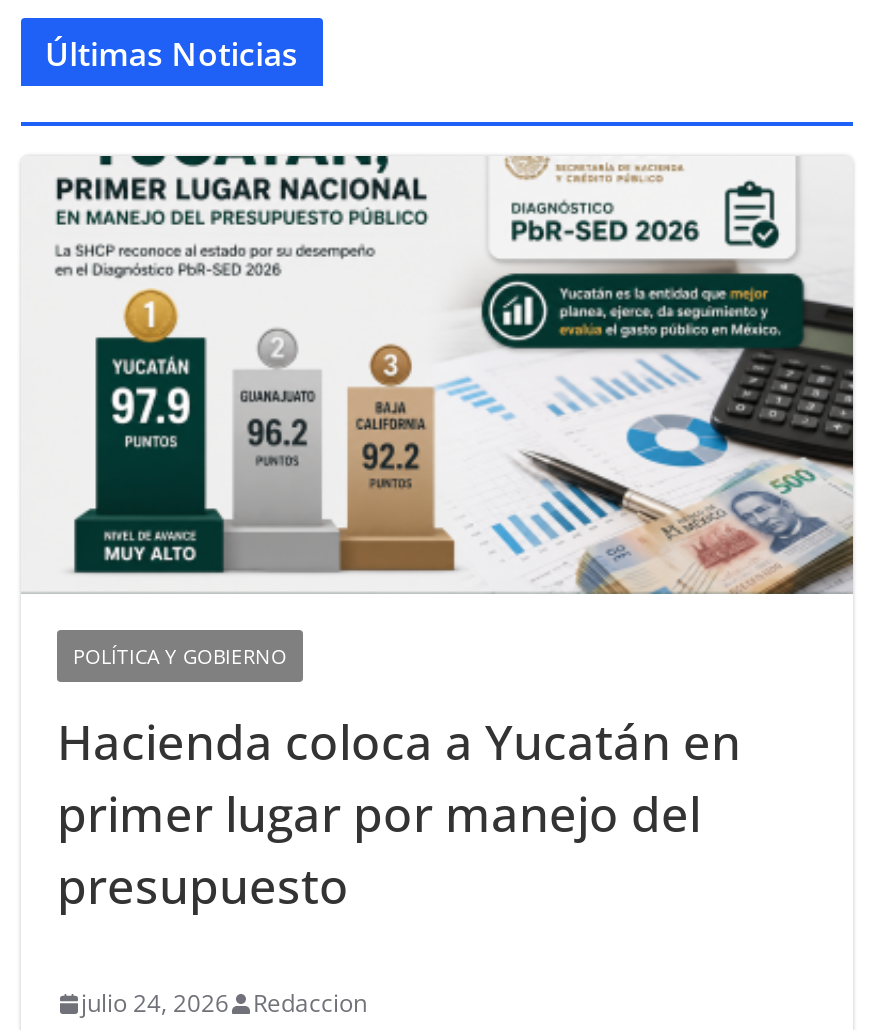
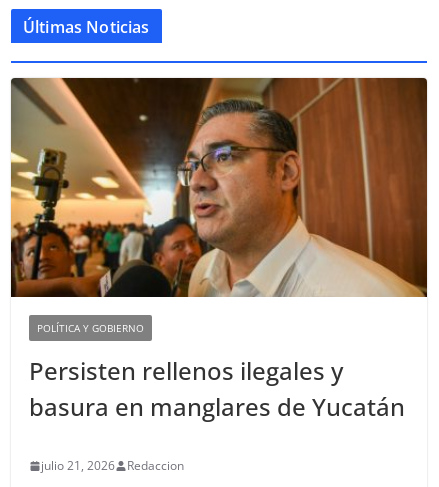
- [image]
+ [image]

- Hacienda coloca a Yucatán en
- primer lugar por manejo del
- presupuesto
+ Persisten rellenos ilegales y
+ basura en manglares de Yucatán

- julio 24, 2026 Redaccion
+ julio 21, 2026 Redaccion
